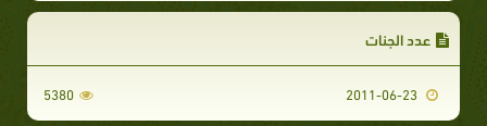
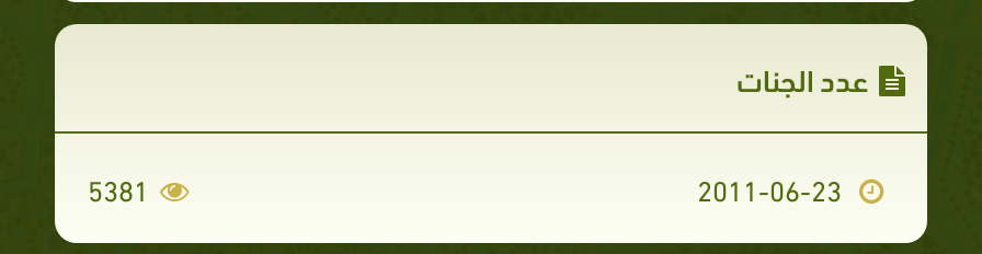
- 5380
+ 5381
